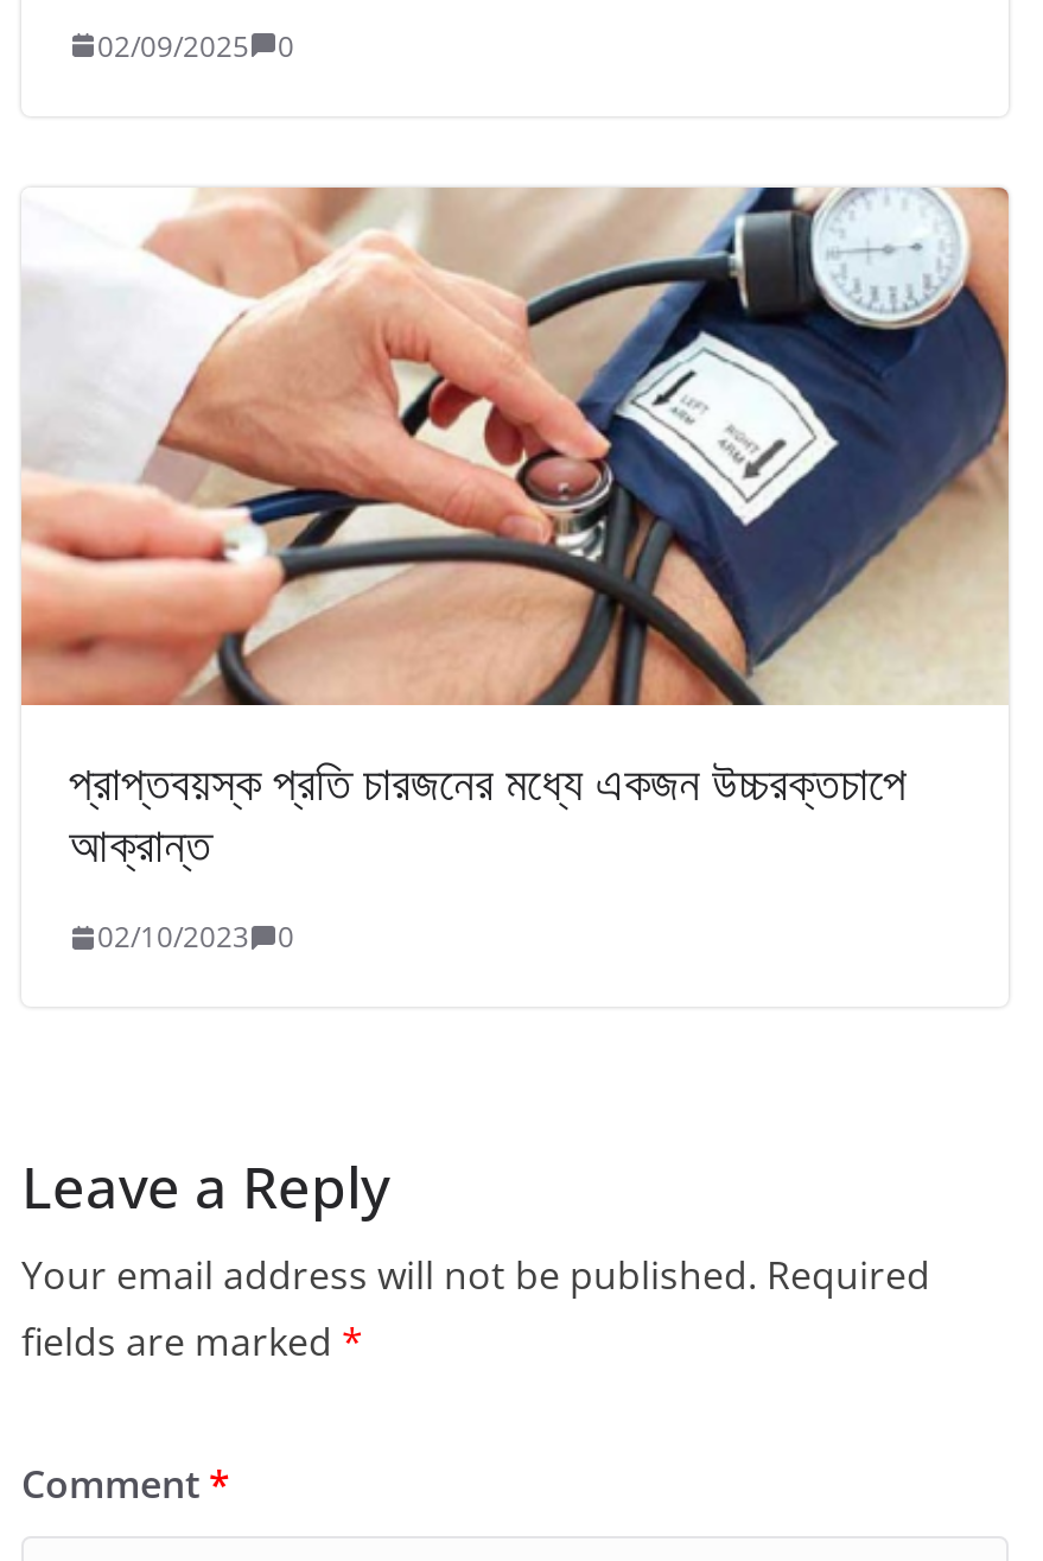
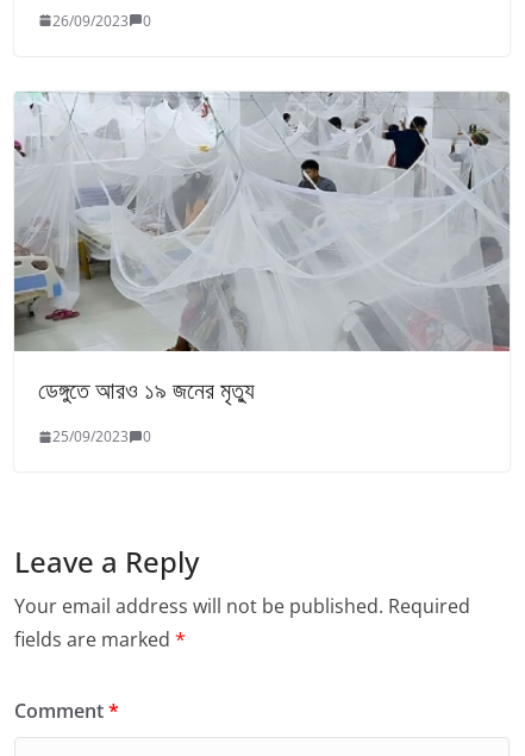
- 02/09/2025 0
+ 26/09/2023 0

- [image]
- প্রাপ্তবয়স্ক প্রতি চারজনের মধ্যে একজন উচ্চরক্তচাপে
- আক্রান্ত
+ [image]
+ ডেঙ্গুতে আরও ১৯ জনের মৃত্যু

- 02/10/2023 0
+ 25/09/2023 0
